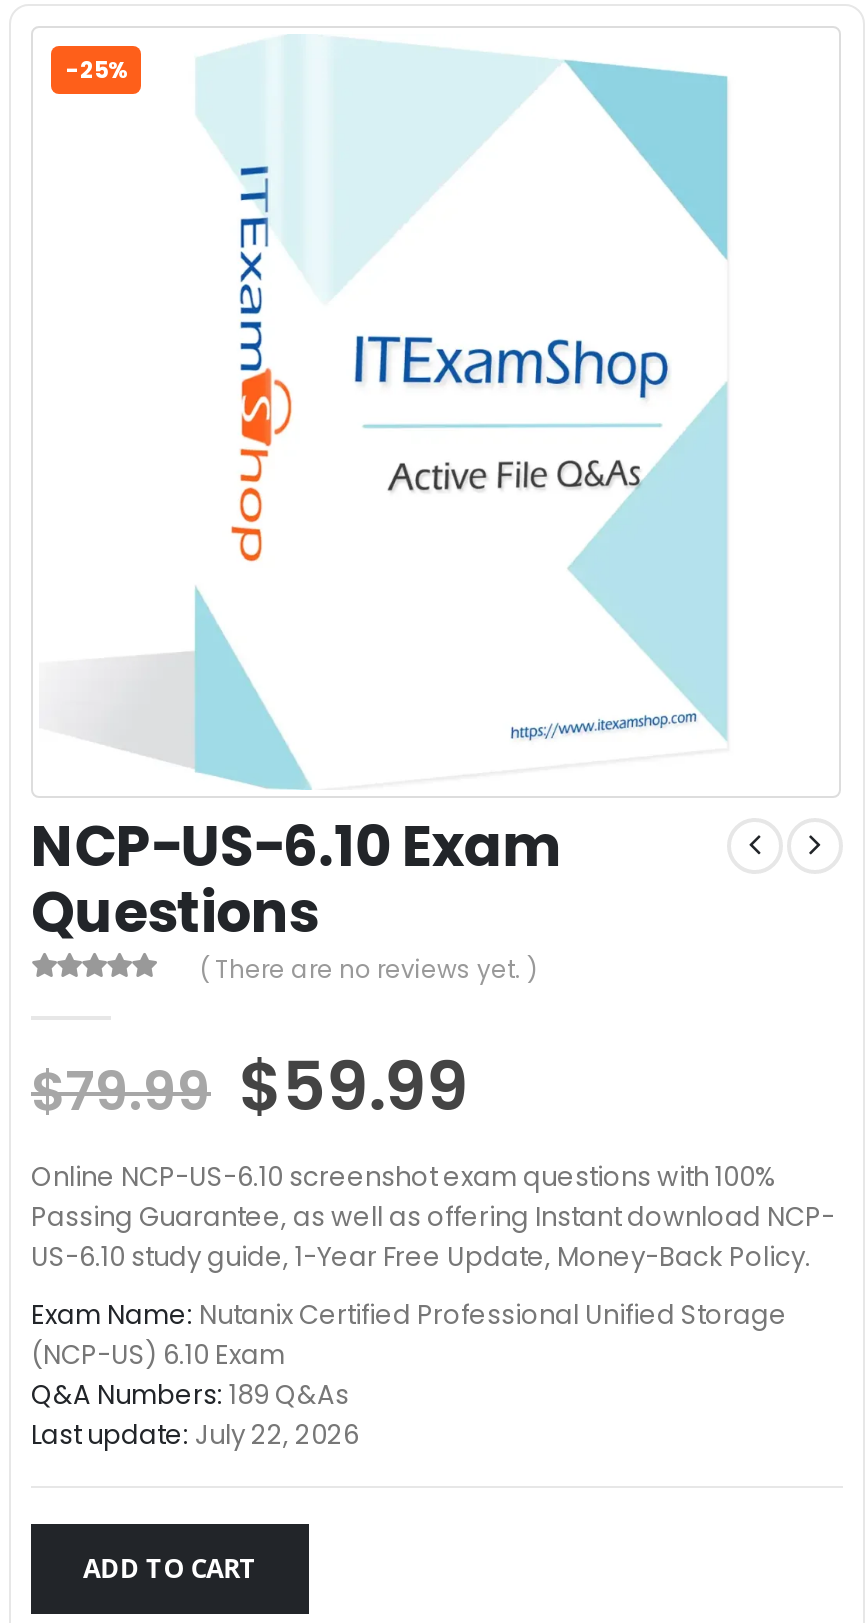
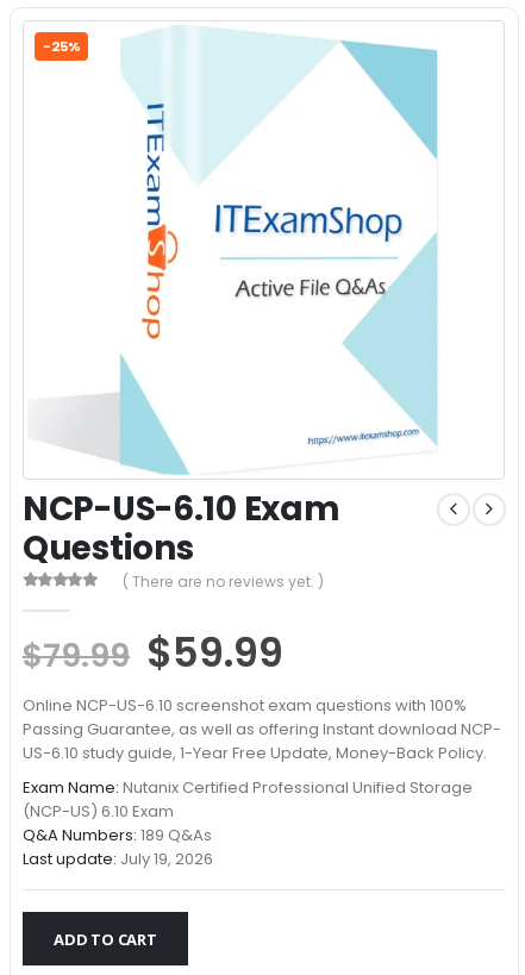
- Last update: July 22, 2026
+ Last update: July 19, 2026
